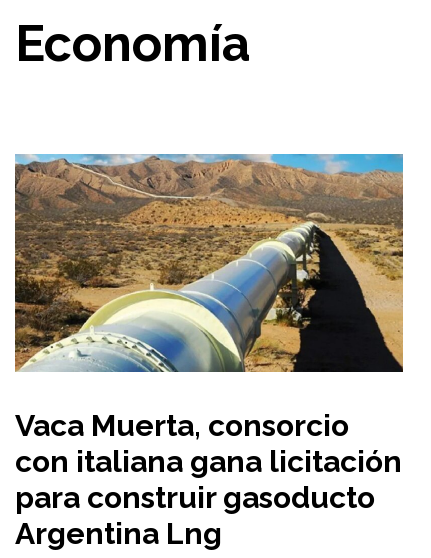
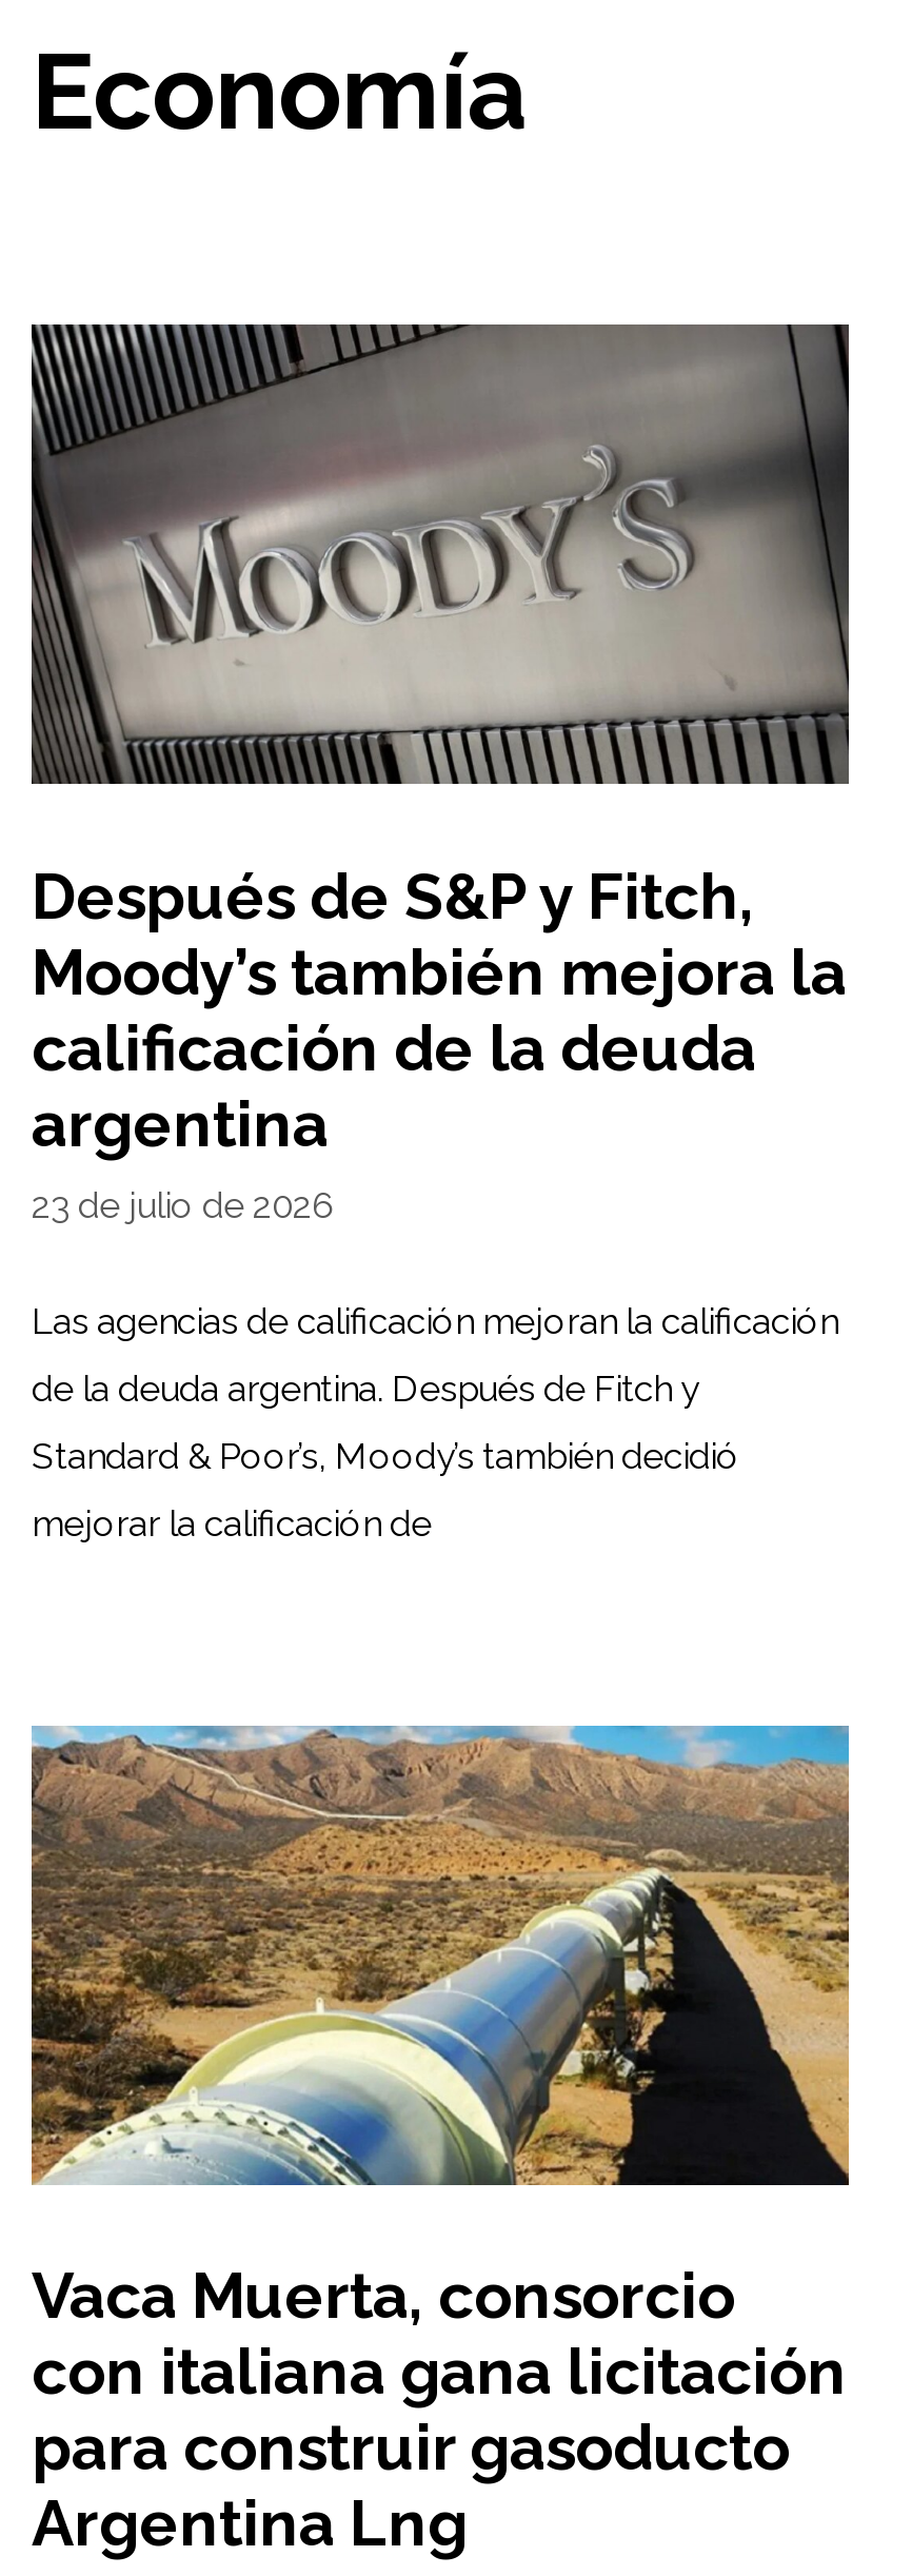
+ [image]
+ Después de S&P y Fitch,
+ Moody’s también mejora la
+ calificación de la deuda
+ argentina
+ 23 de julio de 2026
+ Las agencias de calificación mejoran la calificación
+ de la deuda argentina. Después de Fitch y
+ Standard & Poor’s, Moody’s también decidió
+ mejorar la calificación de
